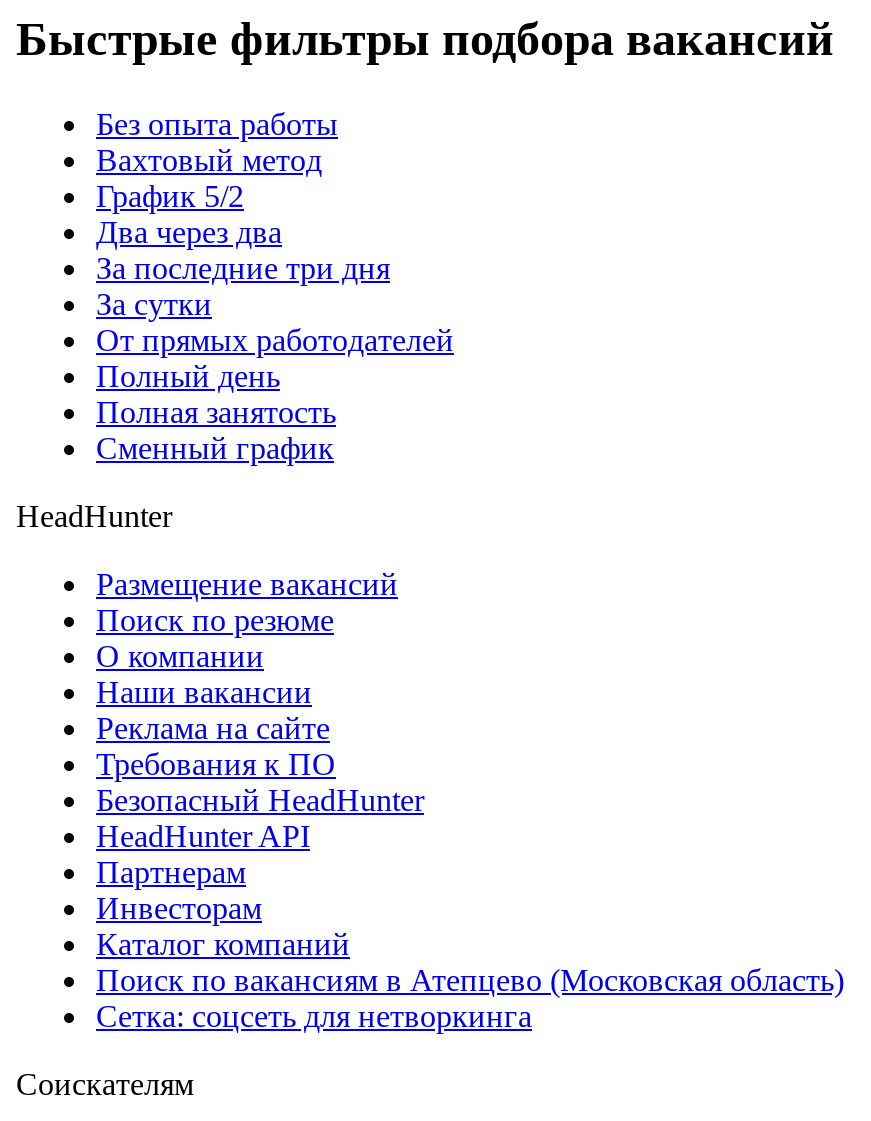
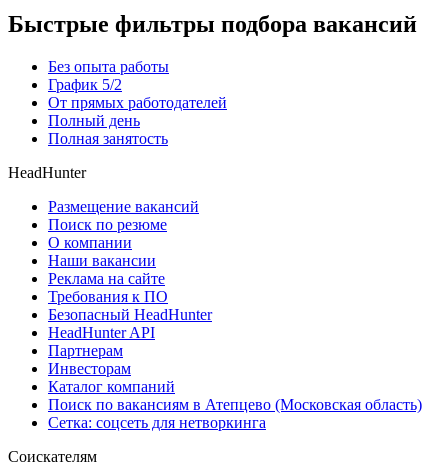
- Вахтовый метод

- Два через два
- За последние три дня
- За сутки

- Сменный график
